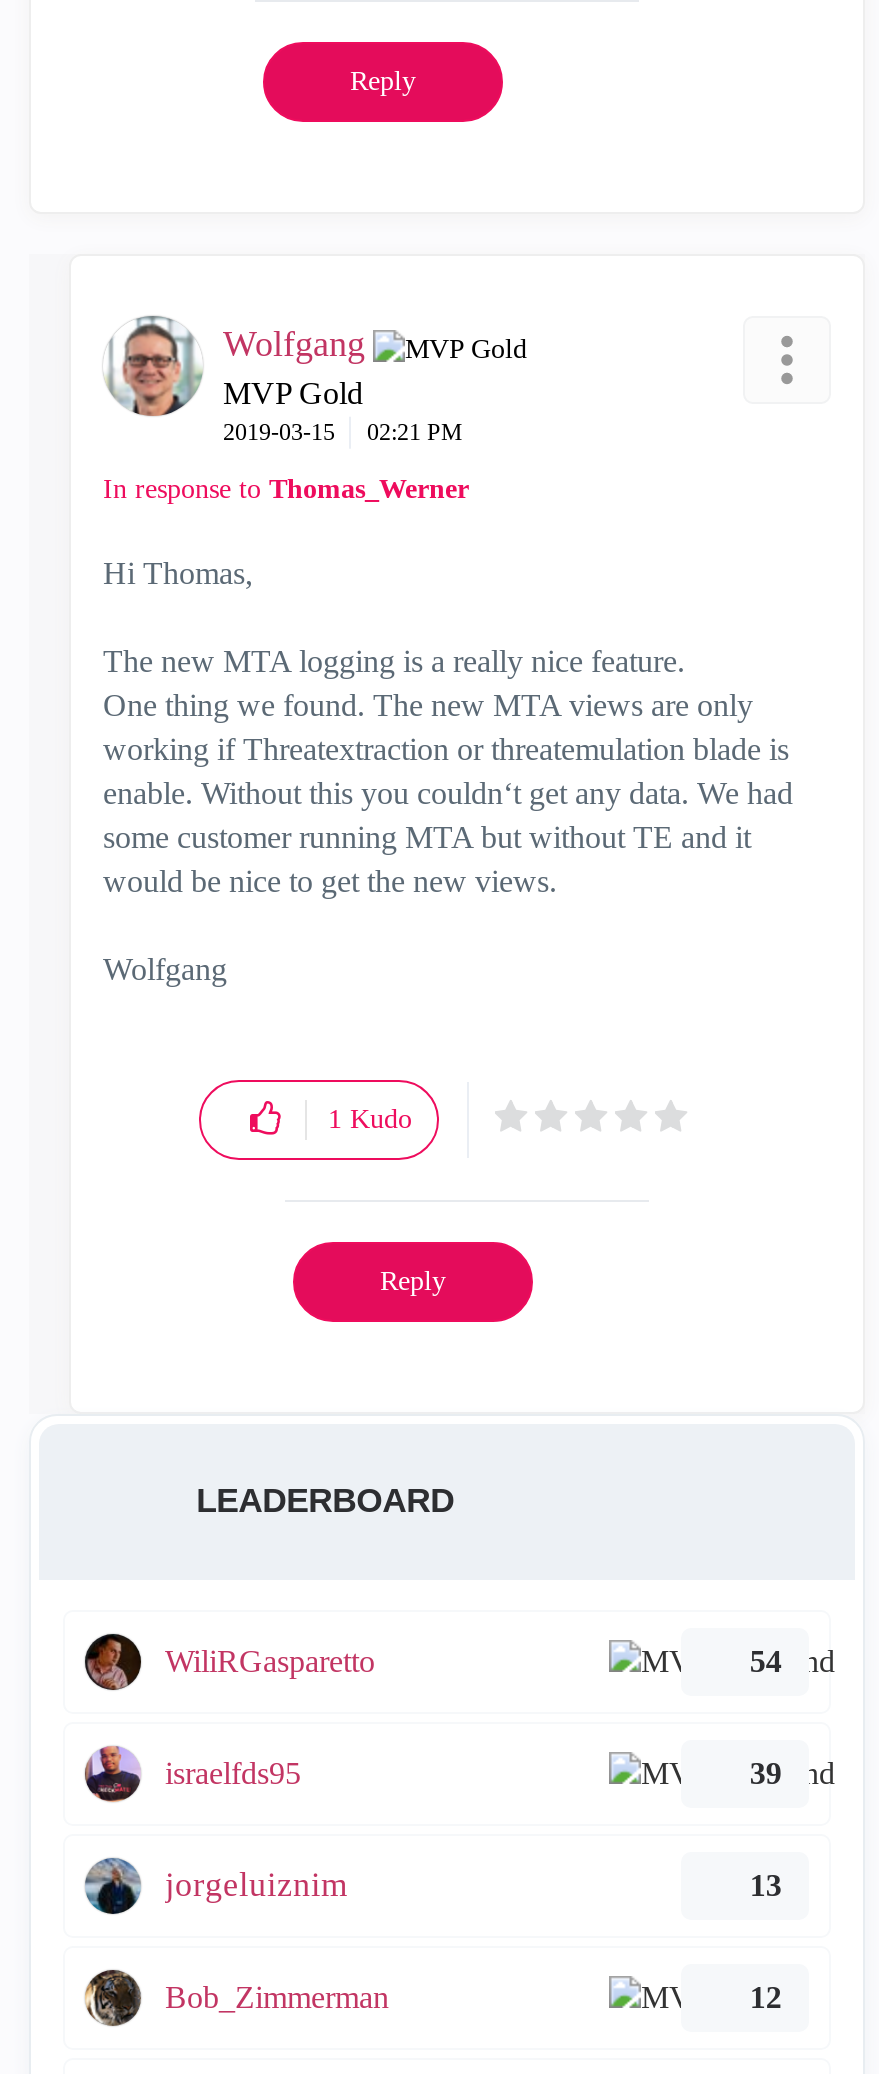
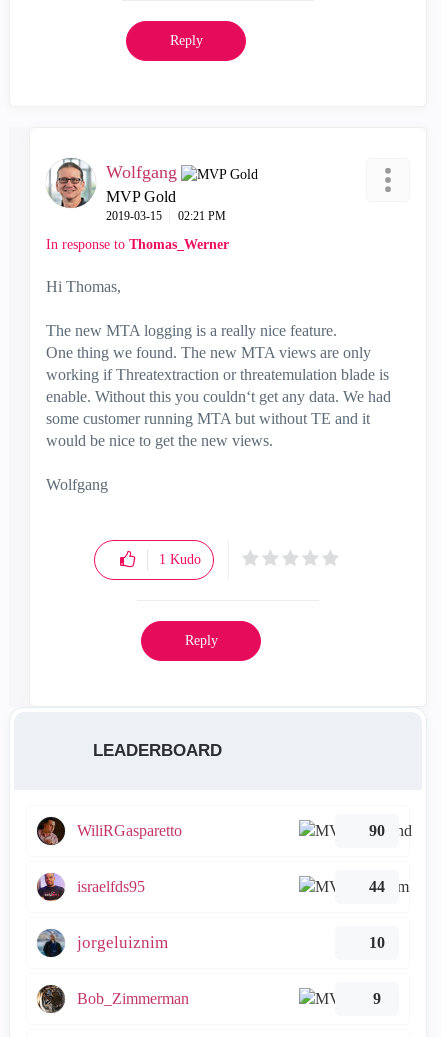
- 54
+ 90

- 39
+ 44

- 13
+ 10

- 12
+ 9
